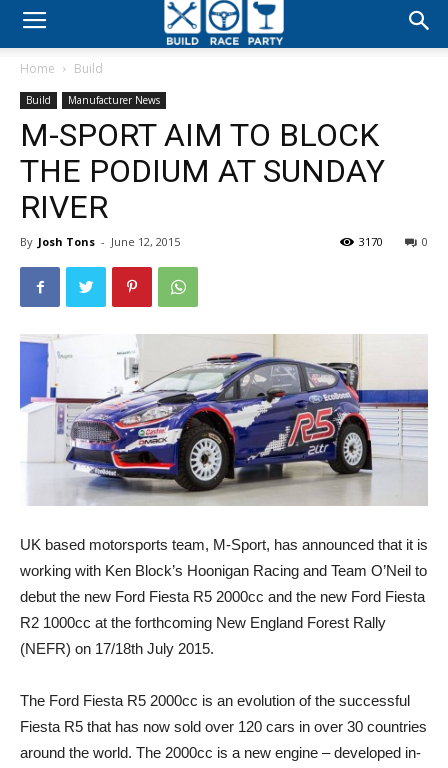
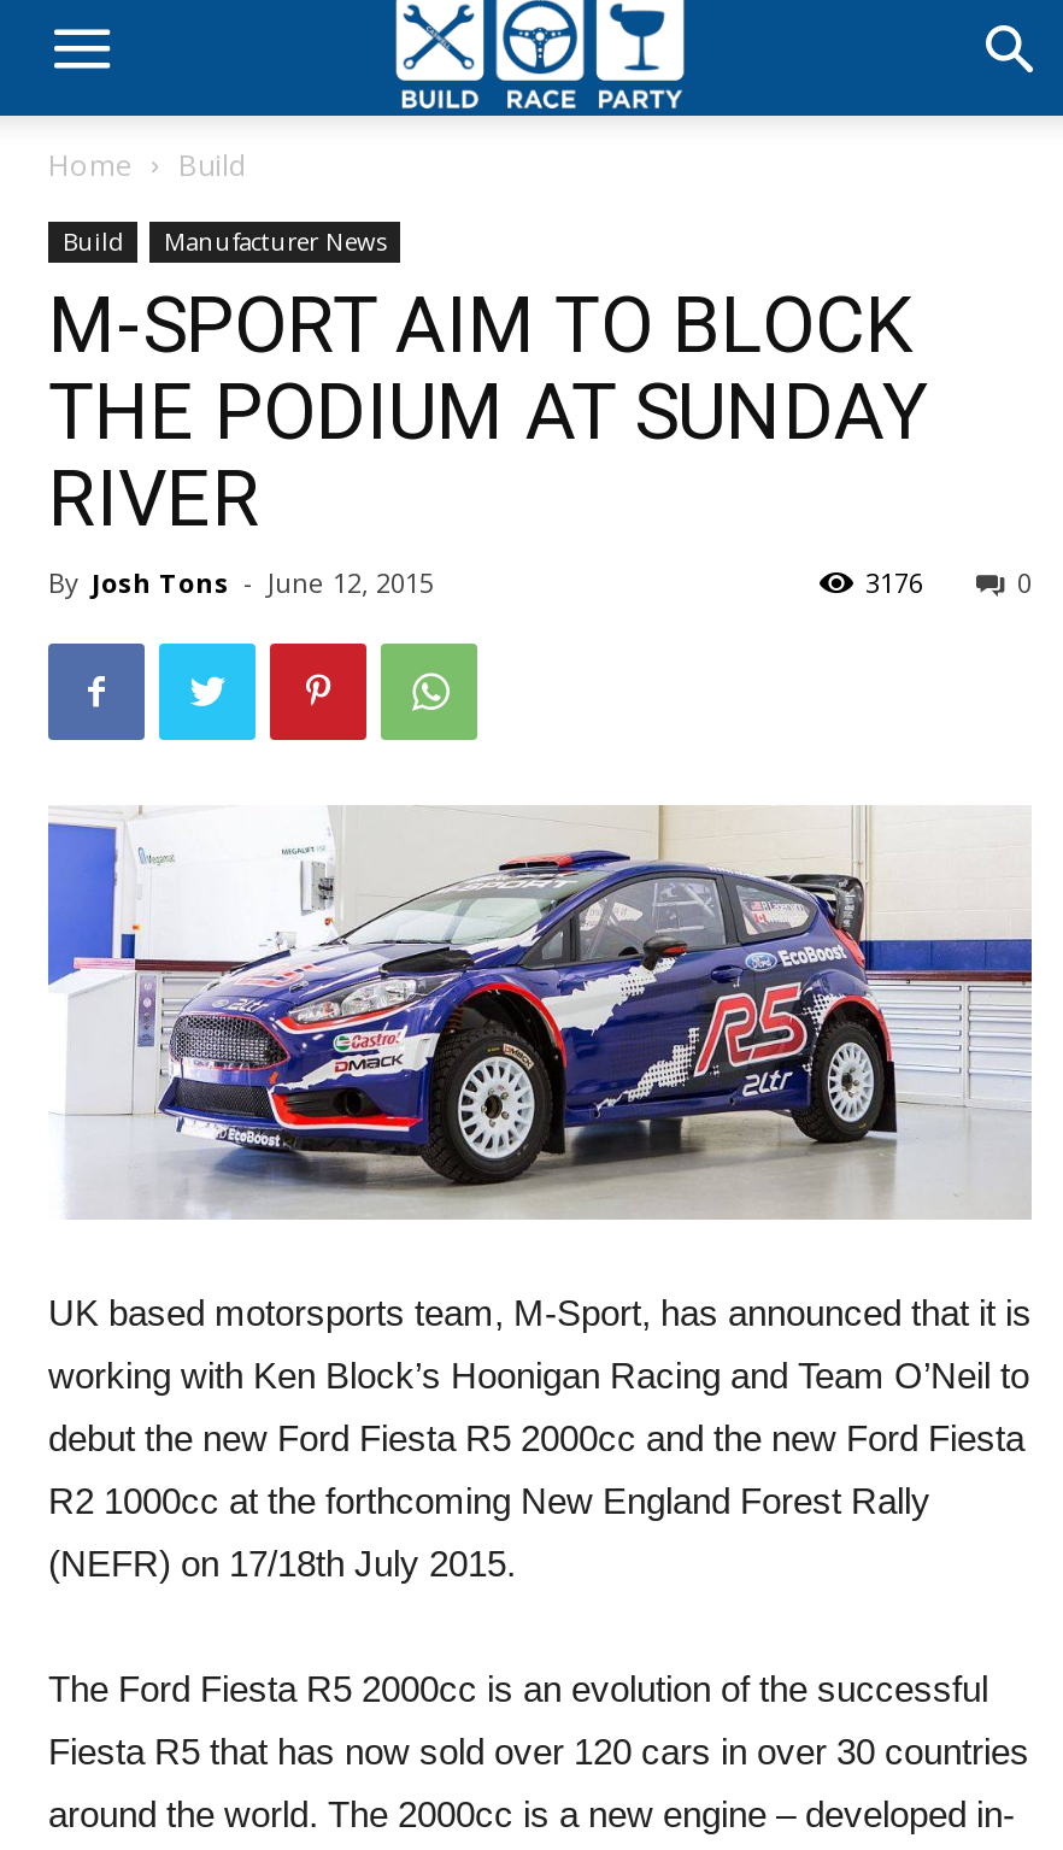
- 3170
+ 3176
